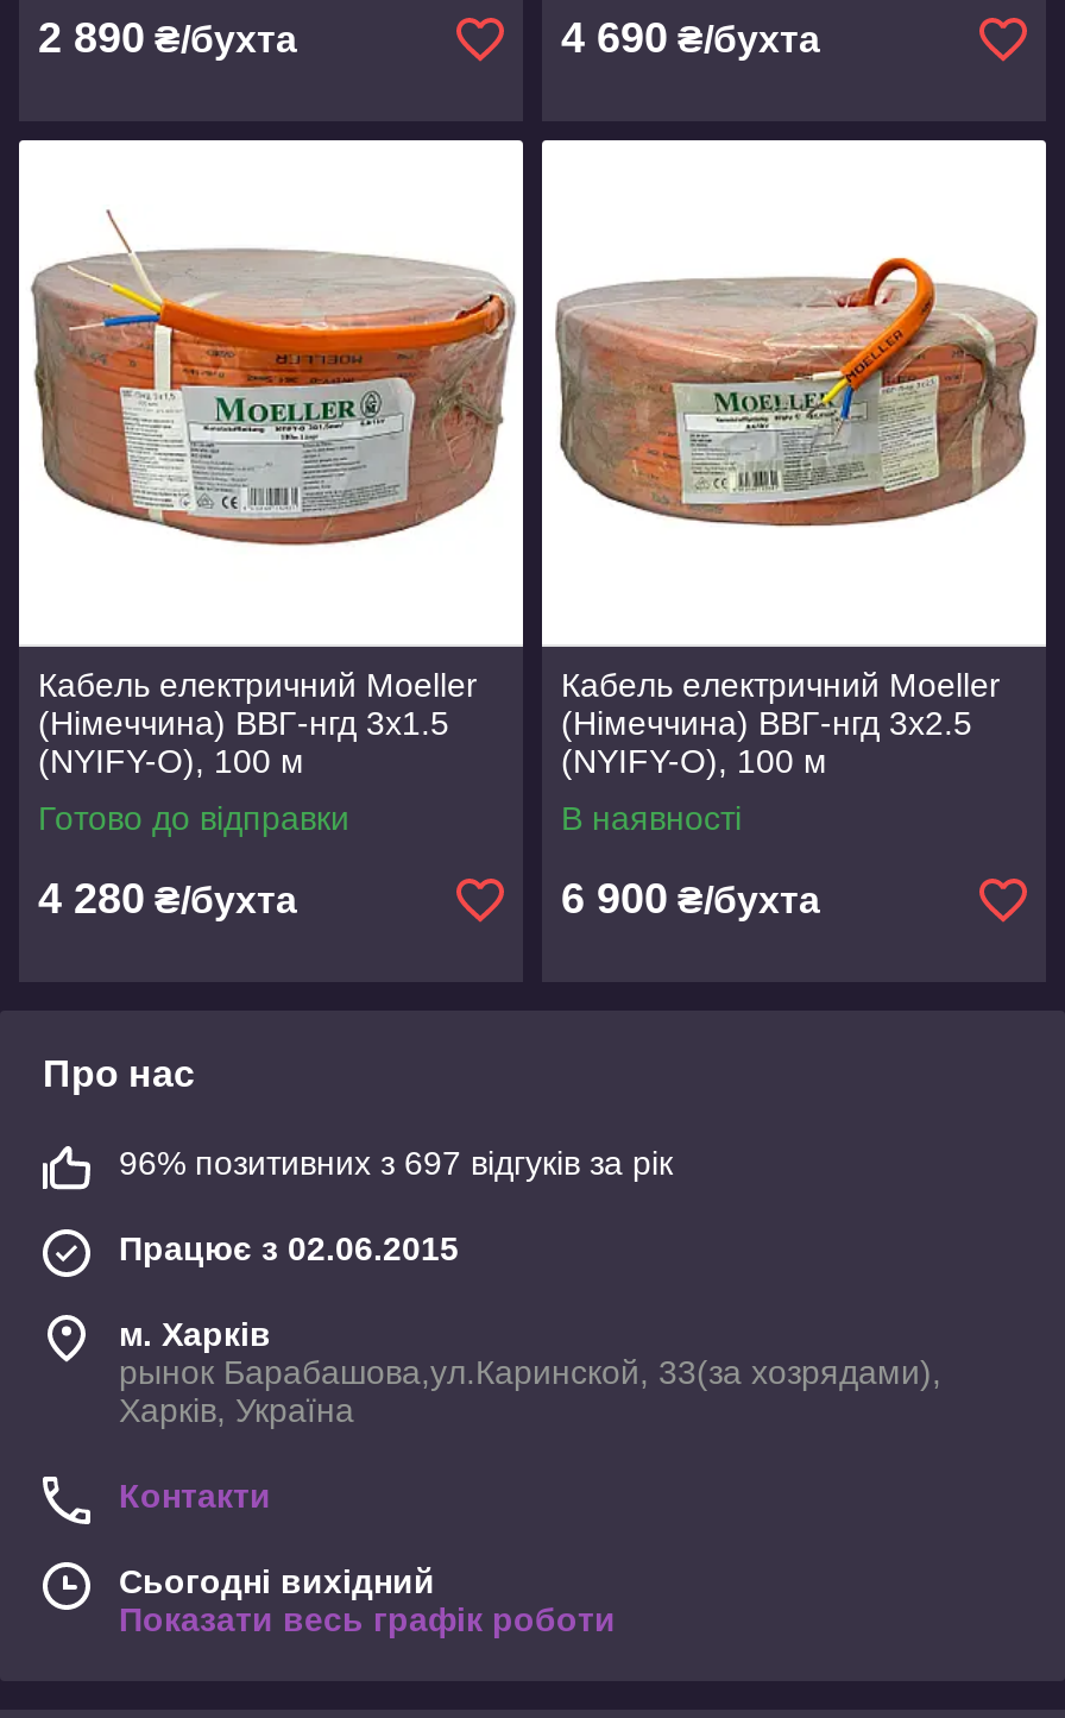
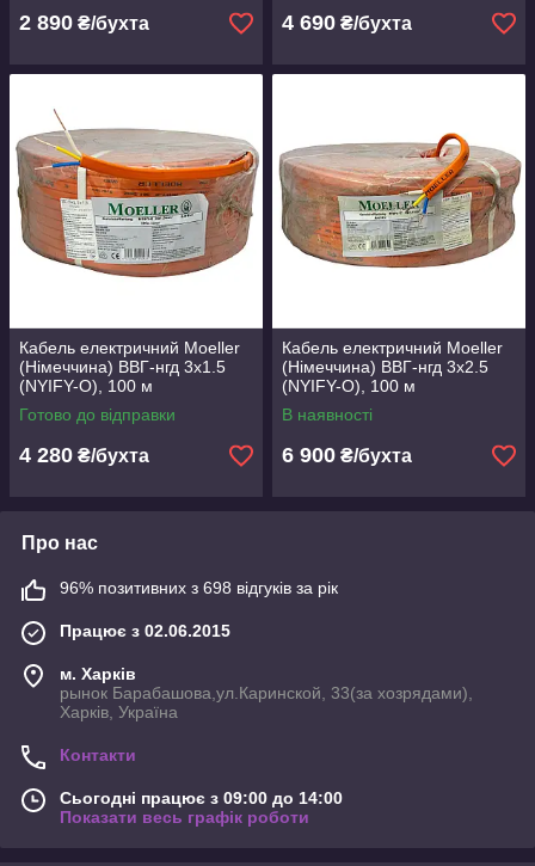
- 96% позитивних з 697 відгуків за рік
+ 96% позитивних з 698 відгуків за рік

- Сьогодні вихідний
+ Сьогодні працює з 09:00 до 14:00
